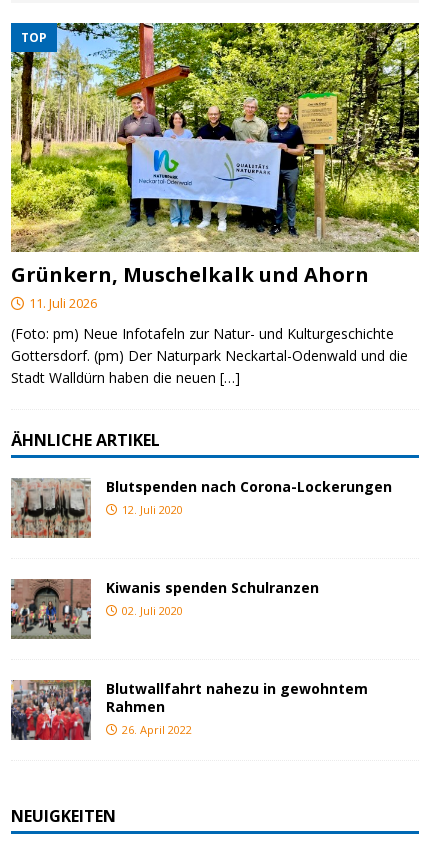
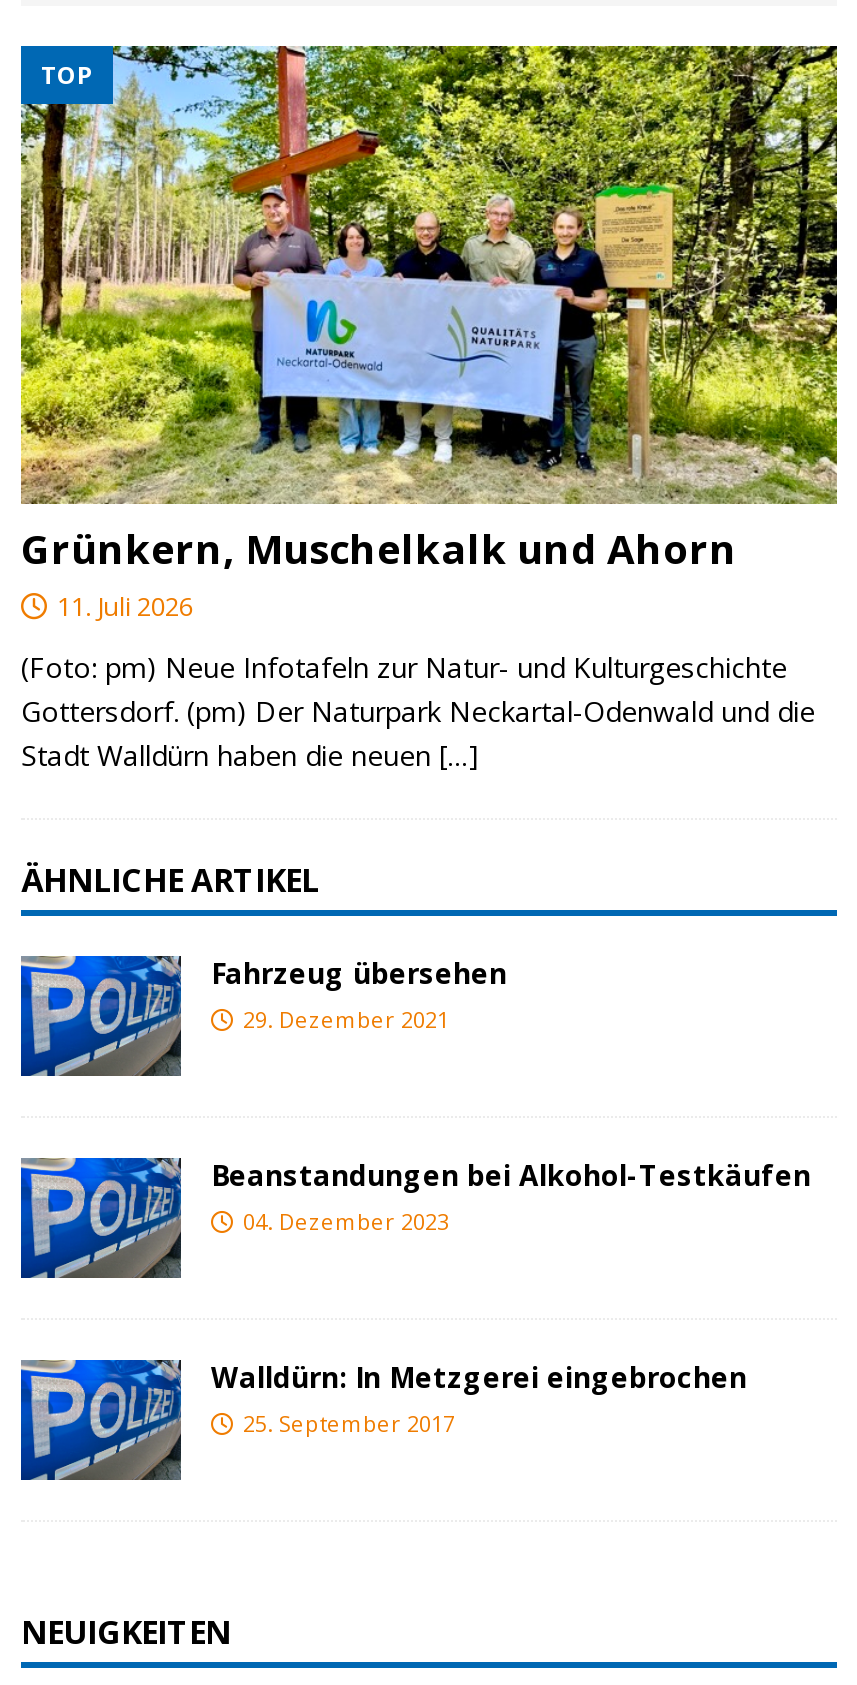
- [image]
- Blutspenden nach Corona-Lockerungen
- 12. Juli 2020
+ [image]
+ Fahrzeug übersehen
+ 29. Dezember 2021

- [image]
- Kiwanis spenden Schulranzen
- 02. Juli 2020
+ [image]
+ Beanstandungen bei Alkohol-Testkäufen
+ 04. Dezember 2023

- [image]
- Blutwallfahrt nahezu in gewohntem
- Rahmen
- 26. April 2022
+ [image]
+ Walldürn: In Metzgerei eingebrochen
+ 25. September 2017
